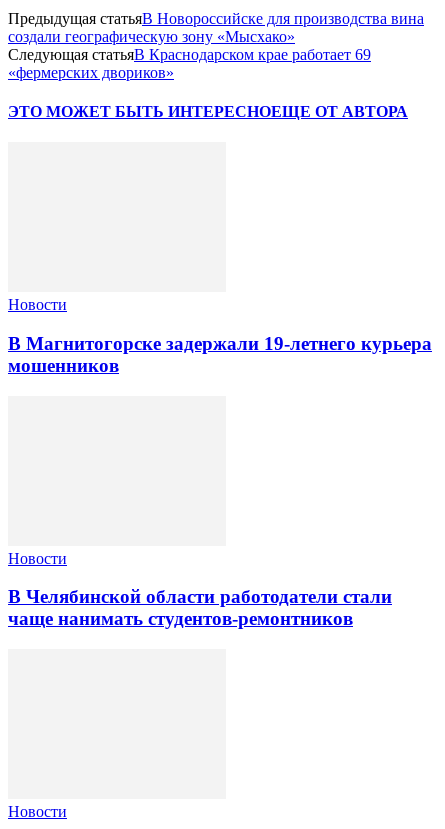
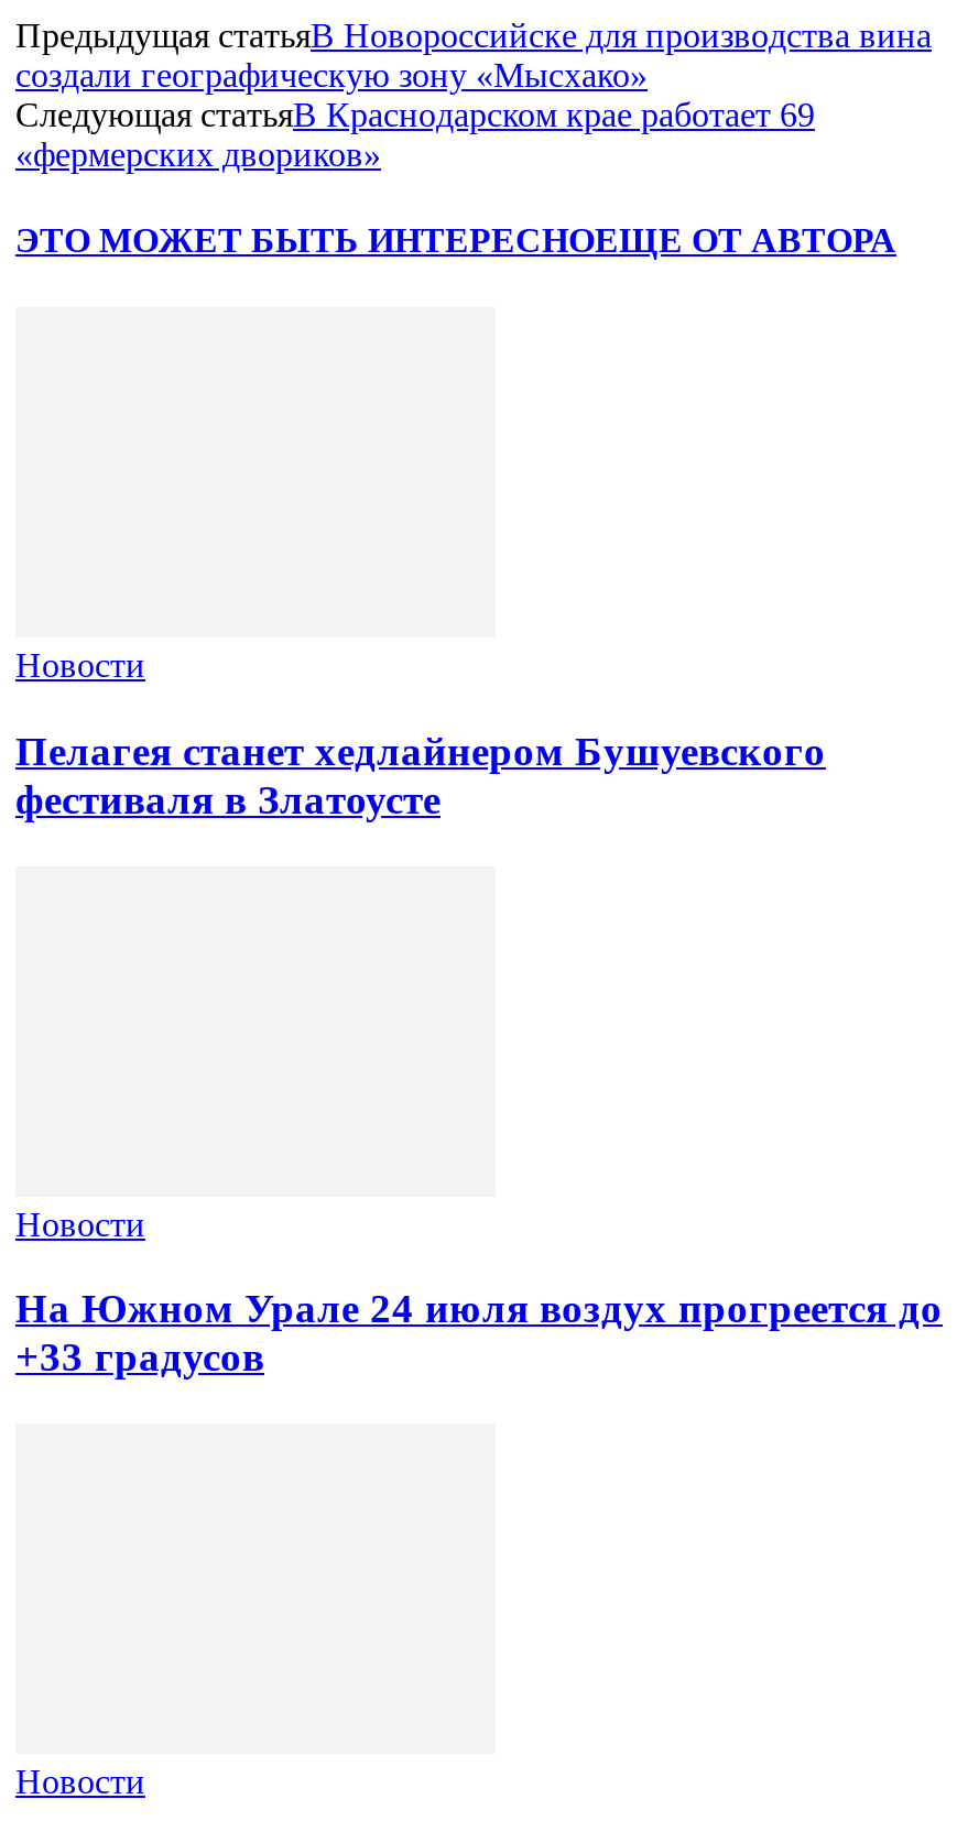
- В Магнитогорске задержали 19-летнего курьера
- мошенников
+ Пелагея станет хедлайнером Бушуевского
+ фестиваля в Златоусте

- В Челябинской области работодатели стали
- чаще нанимать студентов-ремонтников
+ На Южном Урале 24 июля воздух прогреется до
+ +33 градусов
